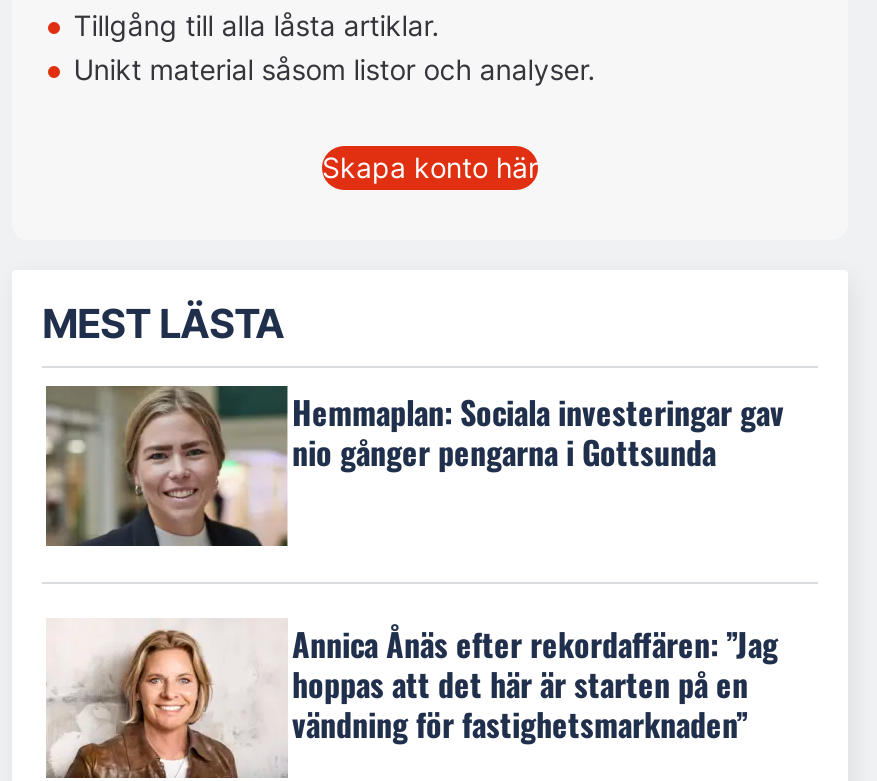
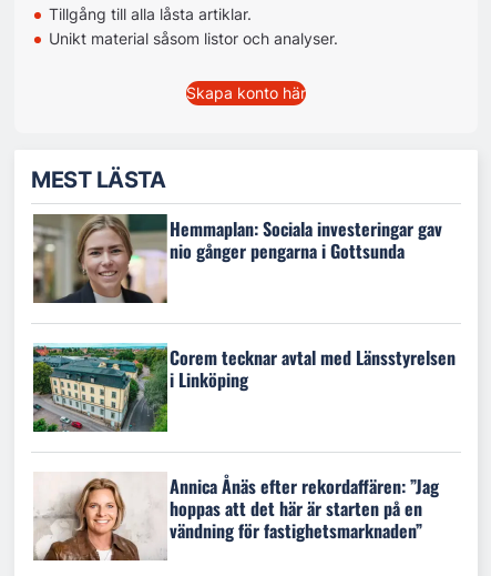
+ [image]
+ Corem tecknar avtal med Länsstyrelsen
+ i Linköping
